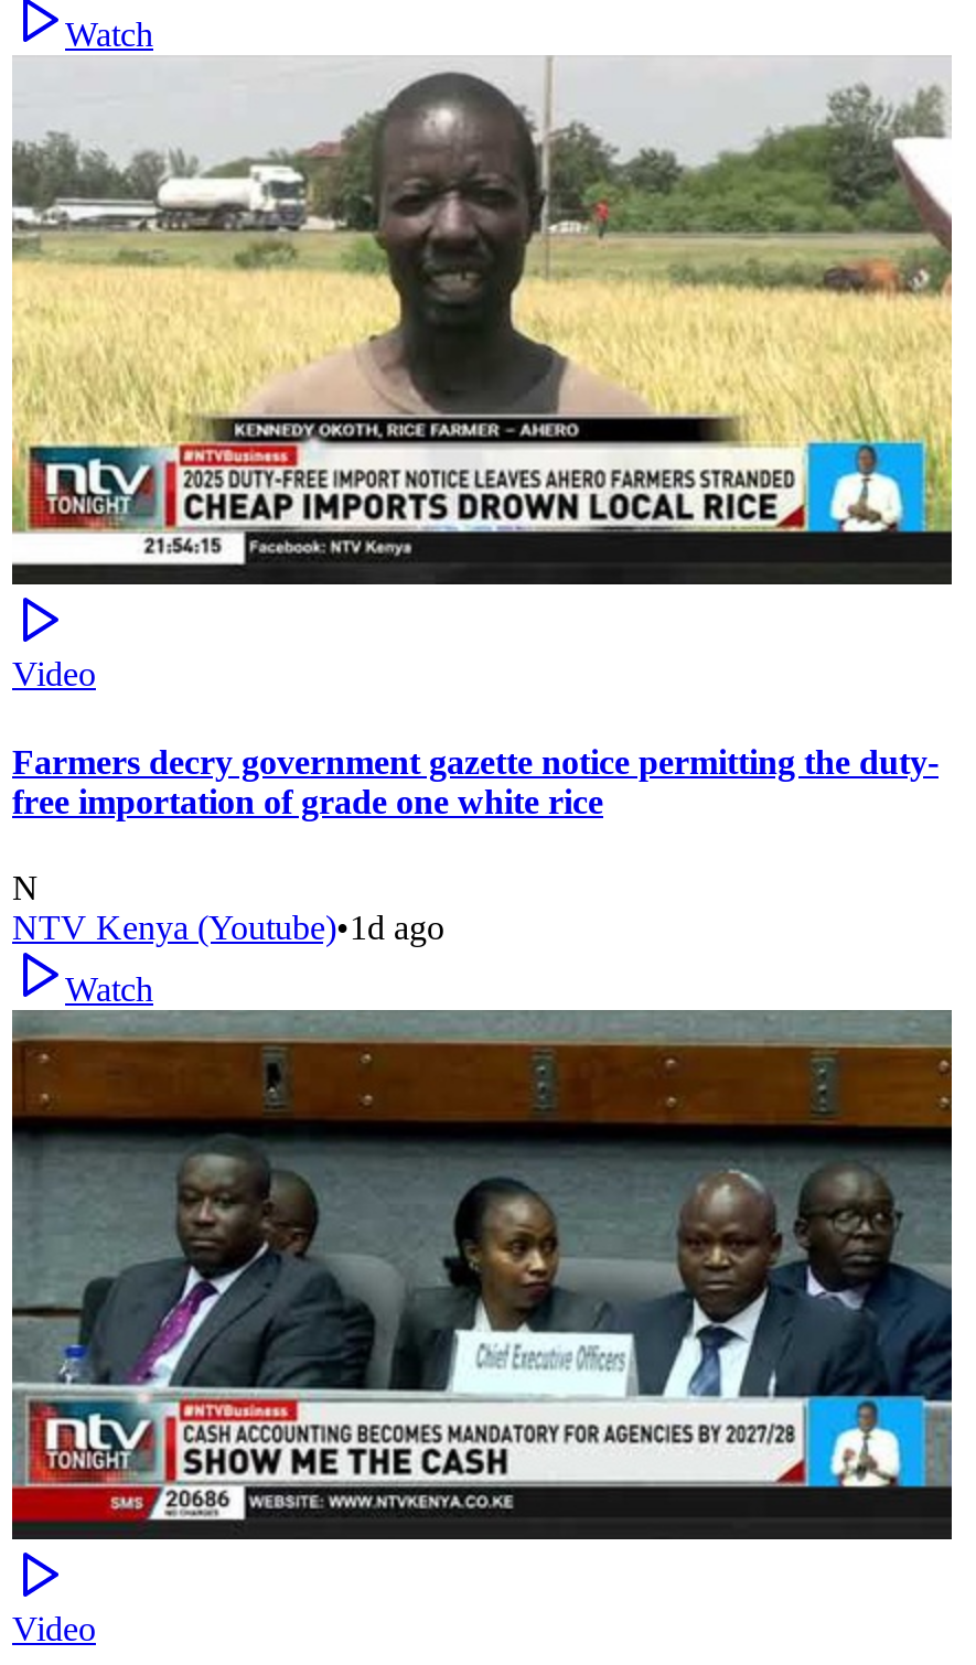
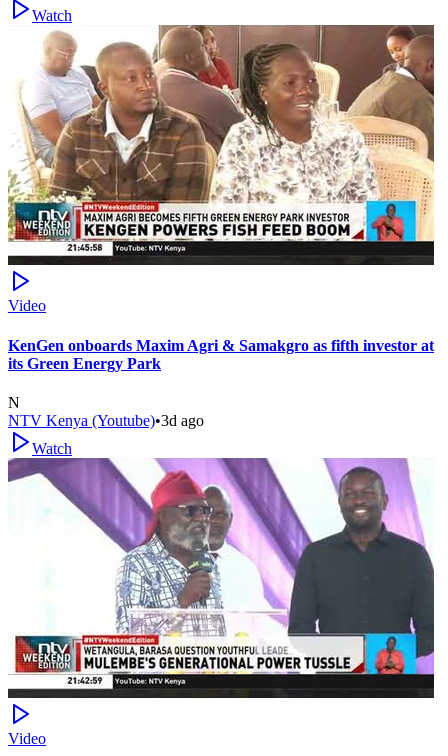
- [image]
+ [image]

- Farmers decry government gazette notice permitting the duty-
- free importation of grade one white rice
+ KenGen onboards Maxim Agri & Samakgro as fifth investor at
+ its Green Energy Park

- NTV Kenya (Youtube)•1d ago
+ NTV Kenya (Youtube)•3d ago

- [image]
+ [image]
